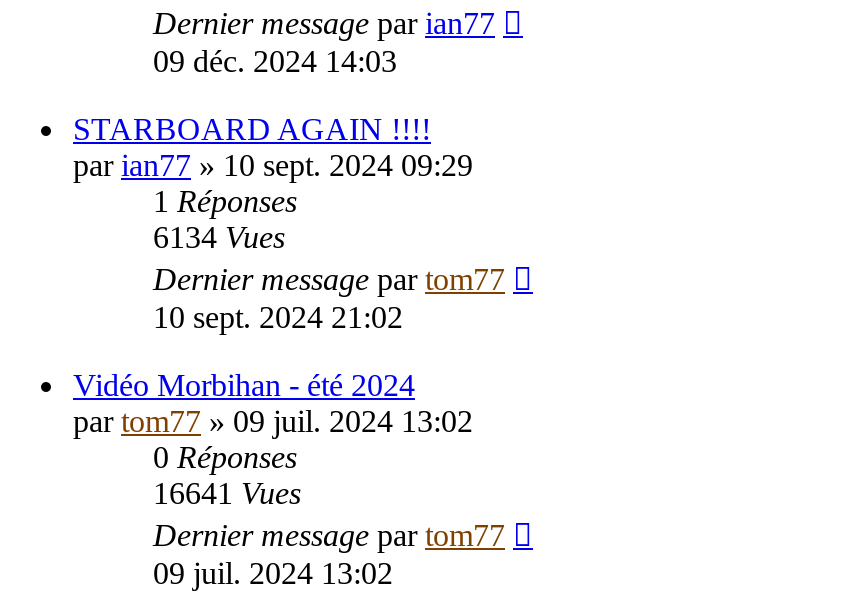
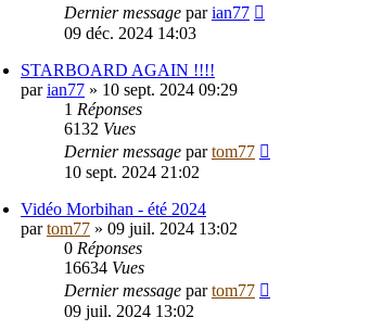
- 6134 Vues
+ 6132 Vues

- 16641 Vues
+ 16634 Vues
